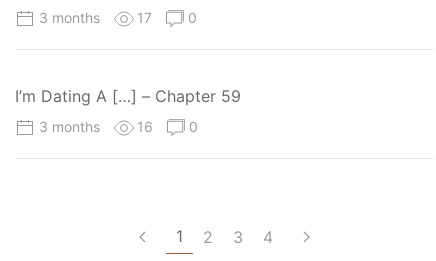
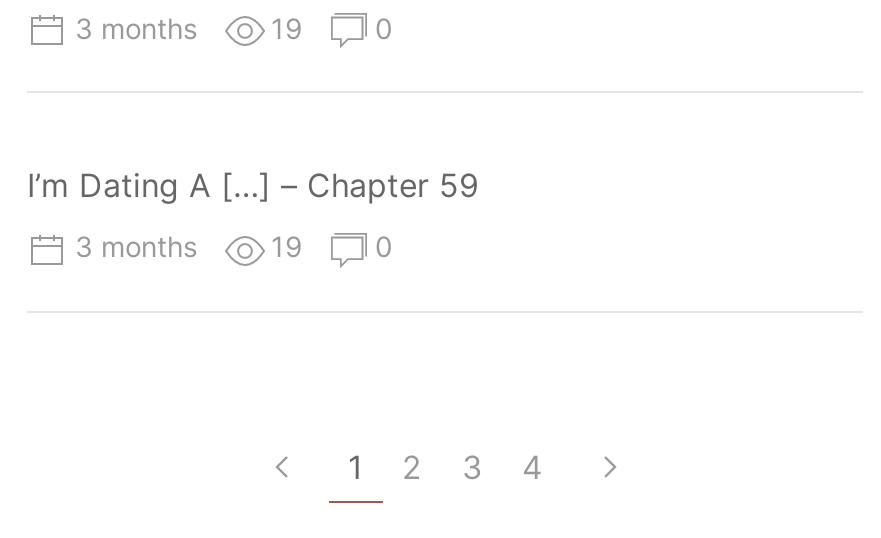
- 17
+ 19

- 16
+ 19
